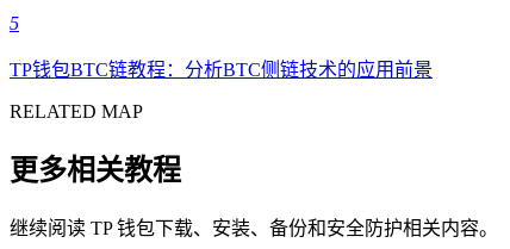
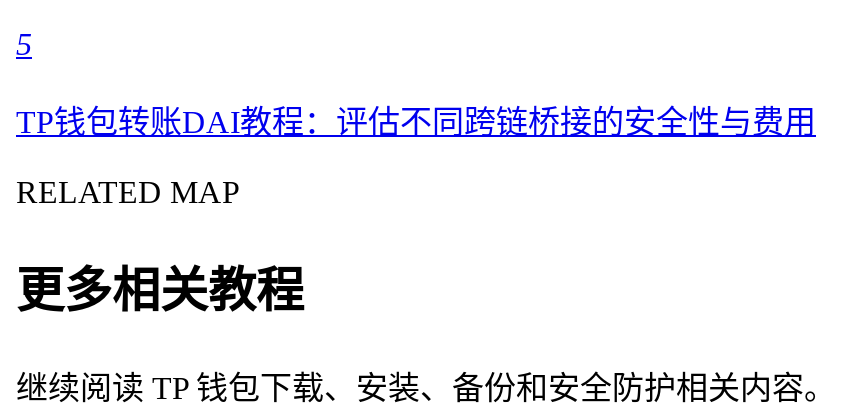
- TP钱包BTC链教程：分析BTC侧链技术的应用前景
+ TP钱包转账DAI教程：评估不同跨链桥接的安全性与费用
